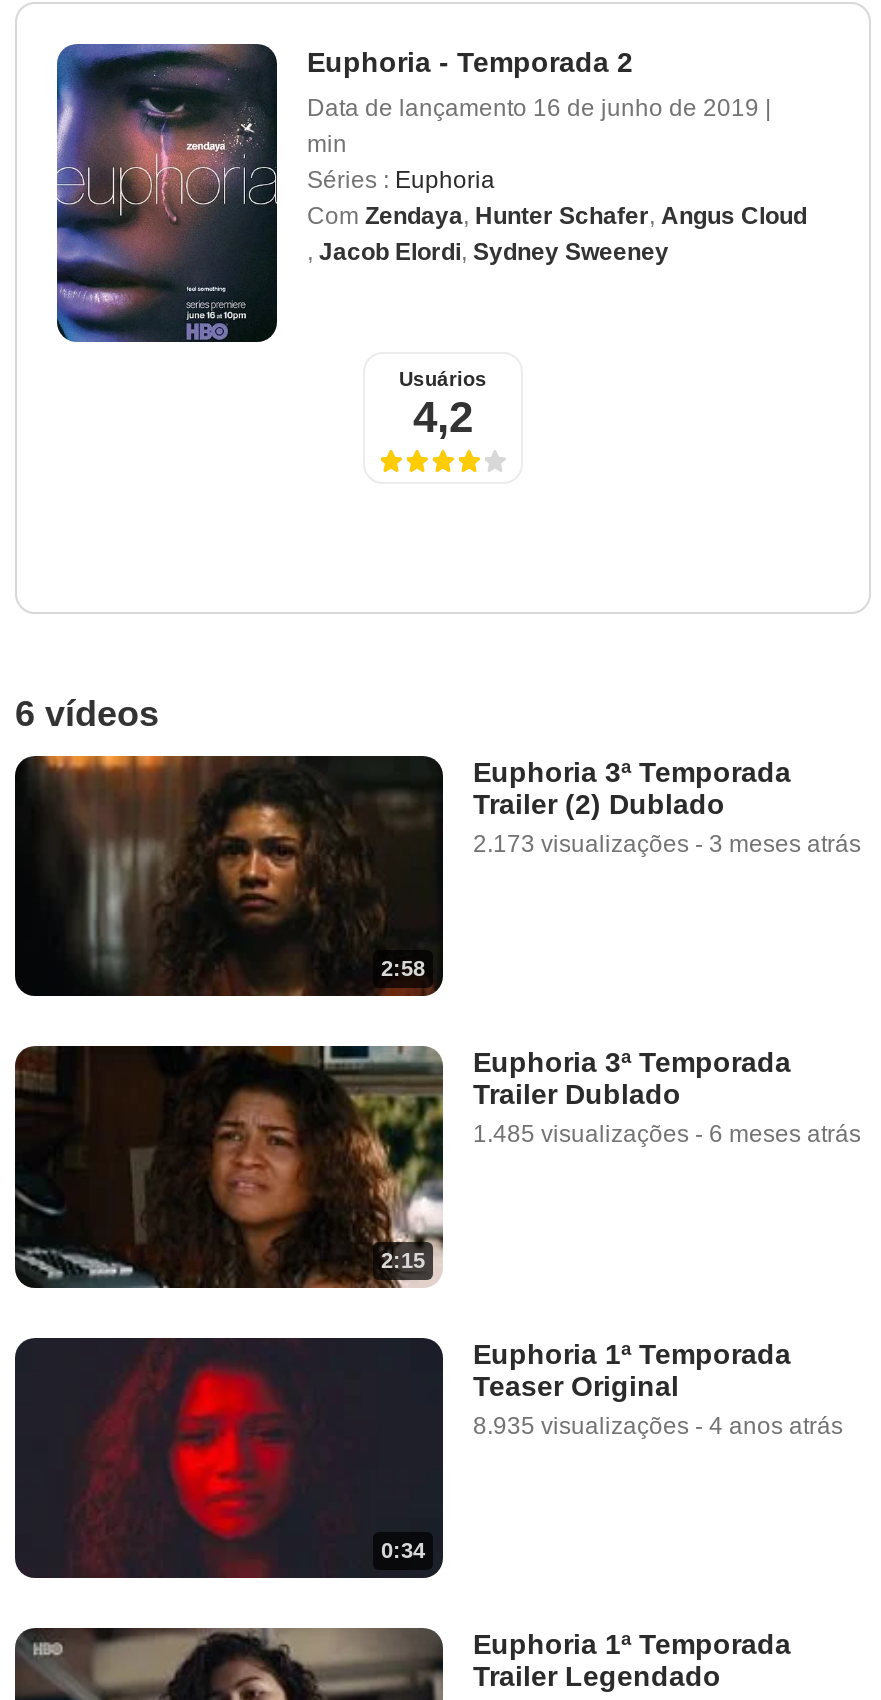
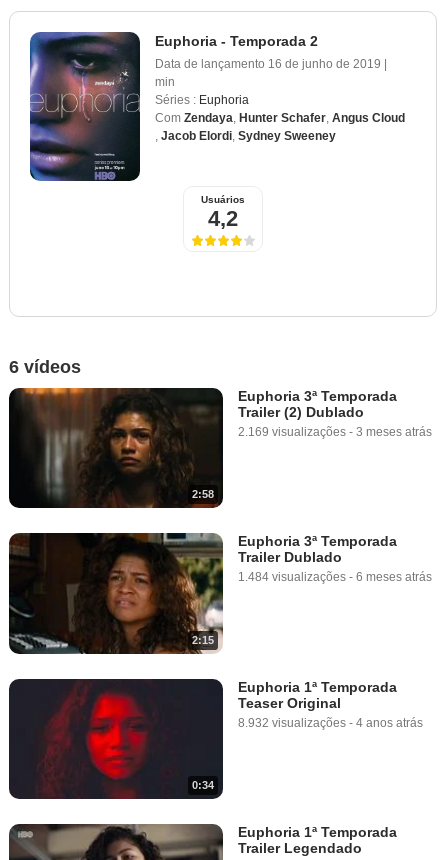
- 2.173 visualizações - 3 meses atrás
+ 2.169 visualizações - 3 meses atrás

- 1.485 visualizações - 6 meses atrás
+ 1.484 visualizações - 6 meses atrás

- 8.935 visualizações - 4 anos atrás
+ 8.932 visualizações - 4 anos atrás
